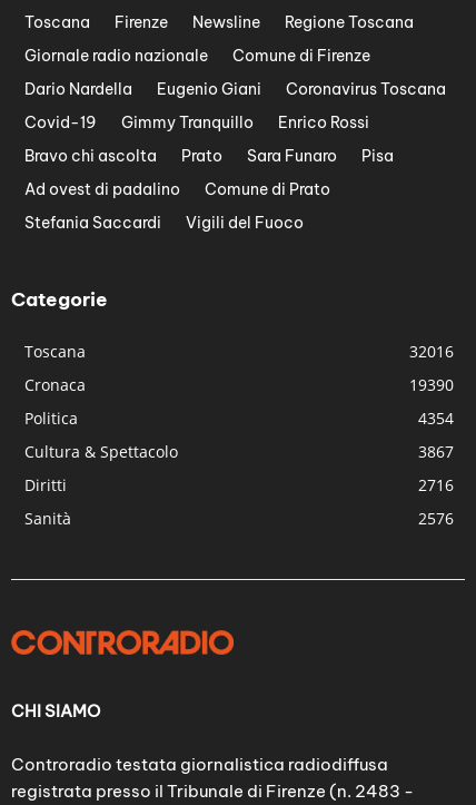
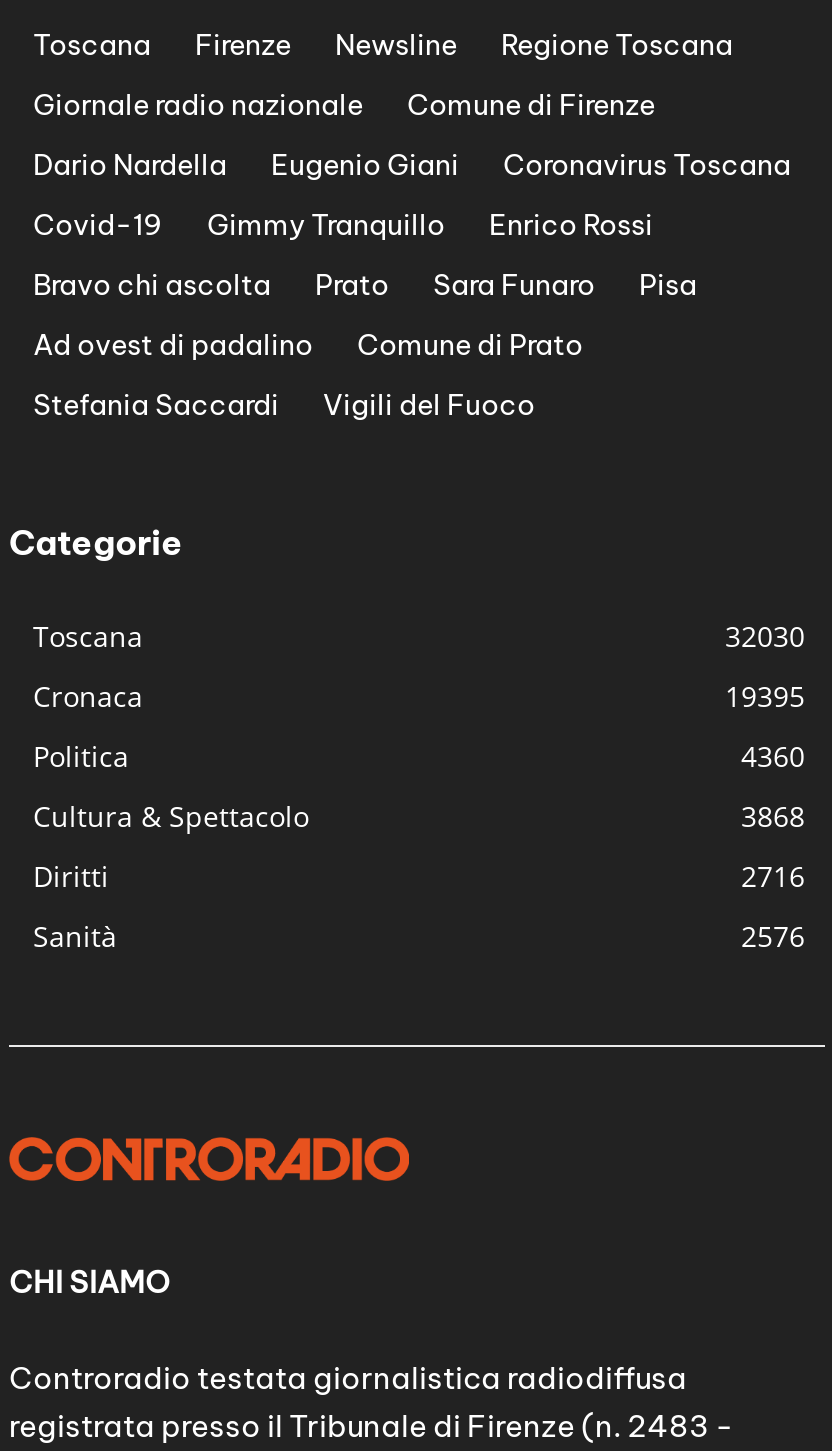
- 32016
+ 32030

- 19390
+ 19395

- 4354
+ 4360

- 3867
+ 3868
